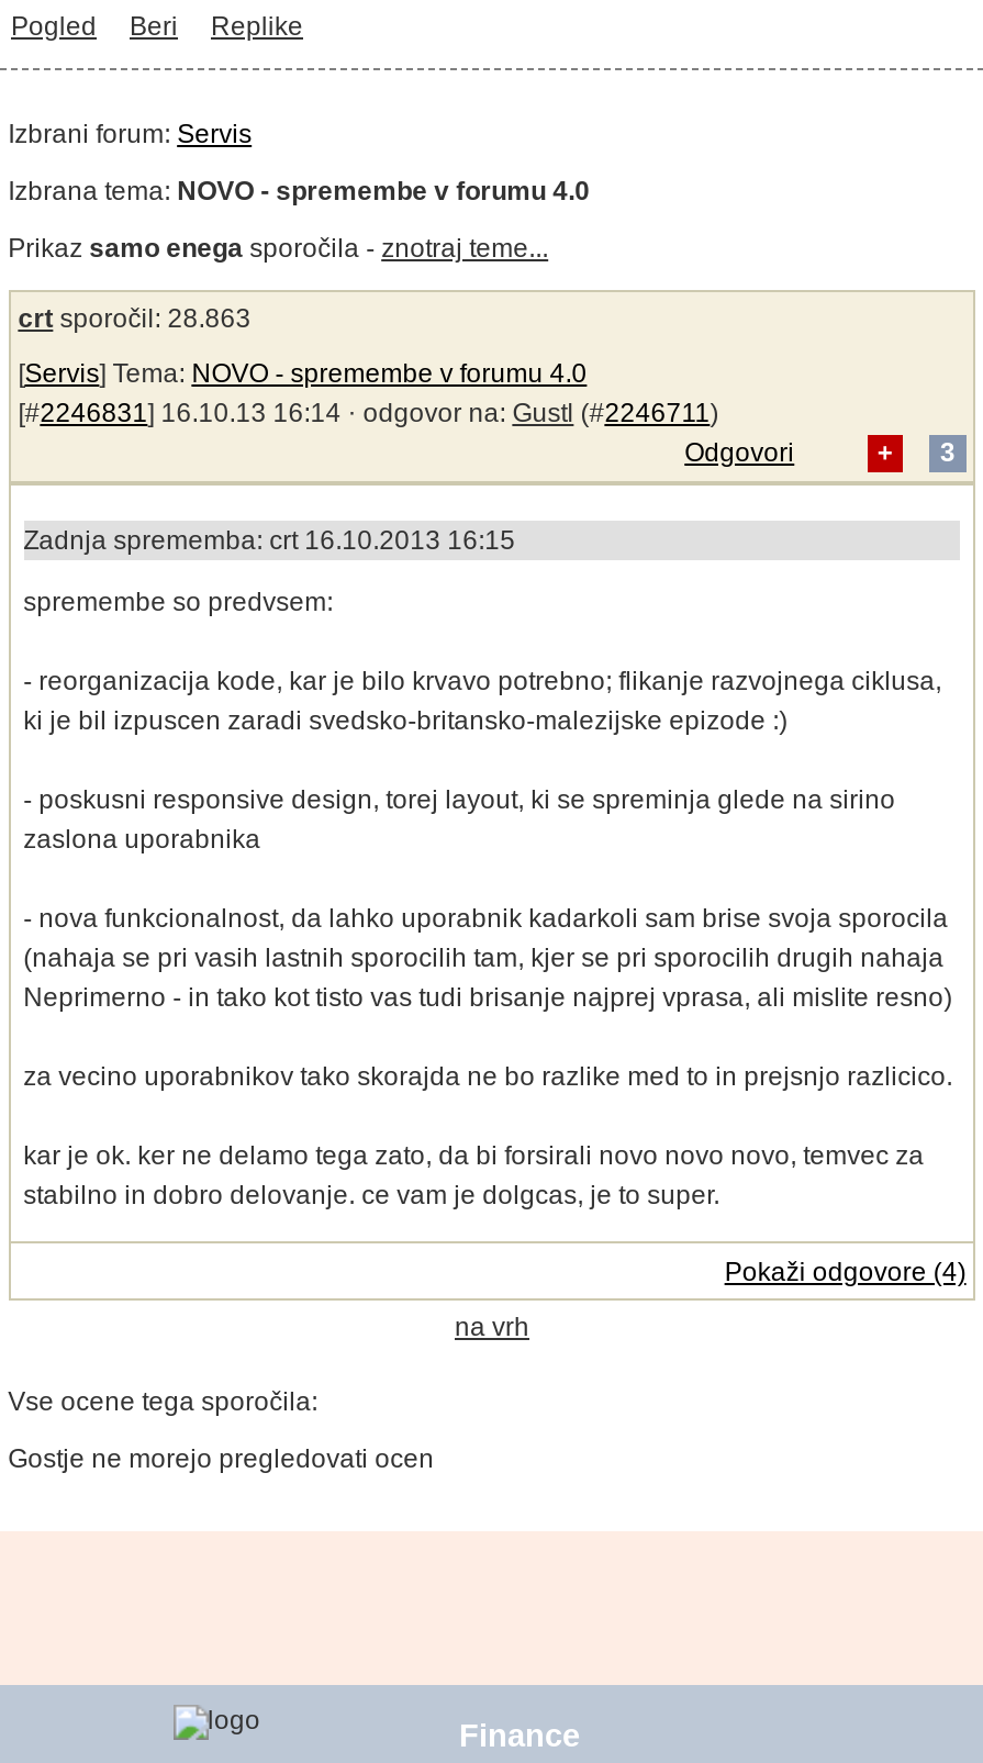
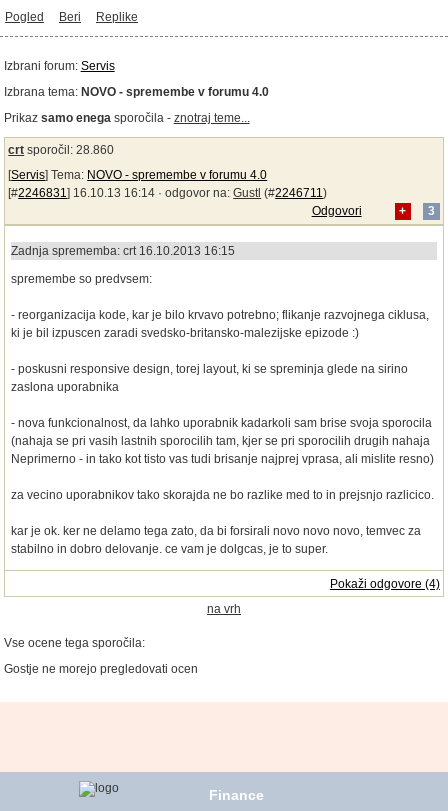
- crt sporočil: 28.863
+ crt sporočil: 28.860
